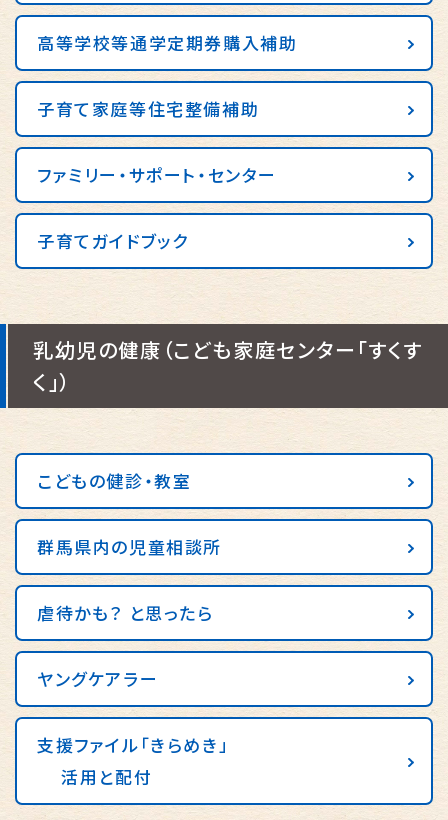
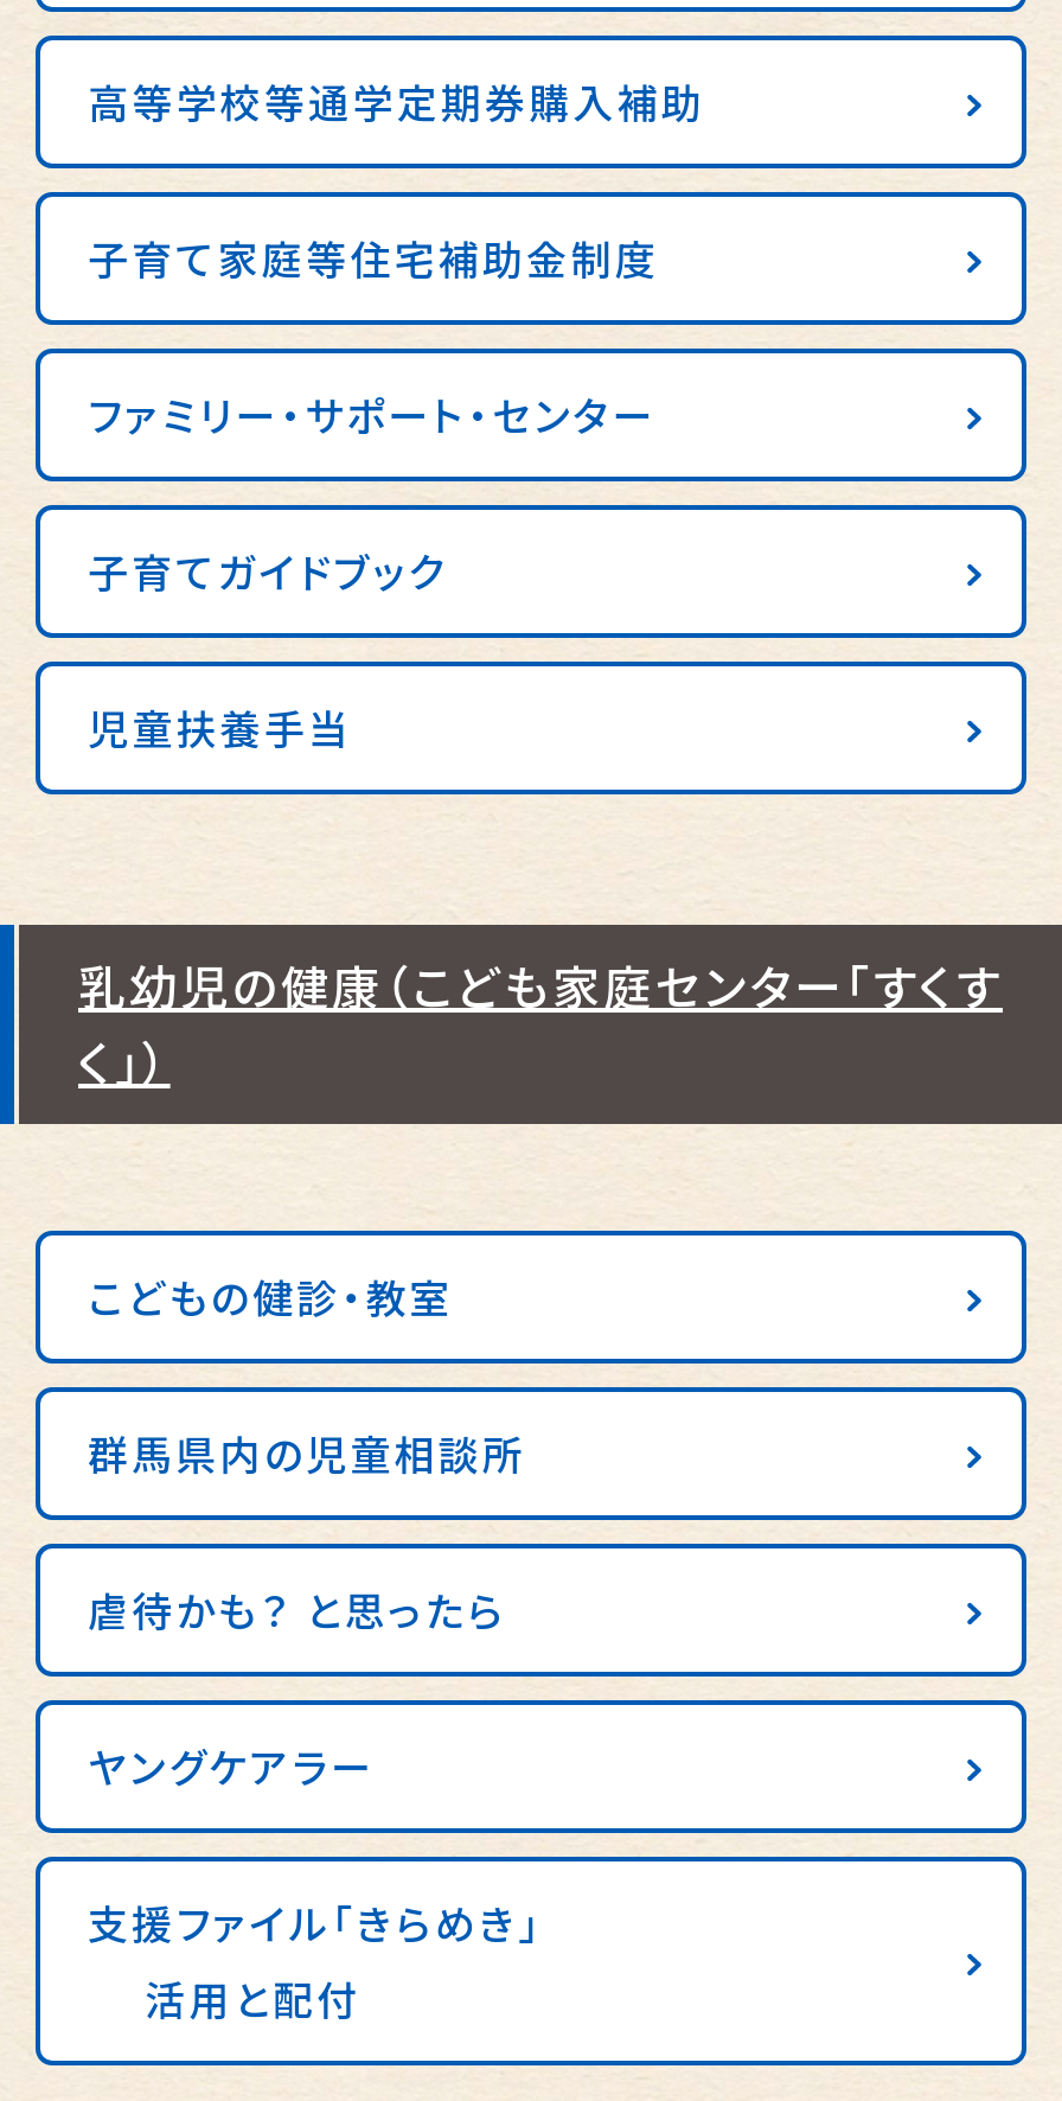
- 子育て家庭等住宅整備補助
+ 子育て家庭等住宅補助金制度

+ 児童扶養手当
